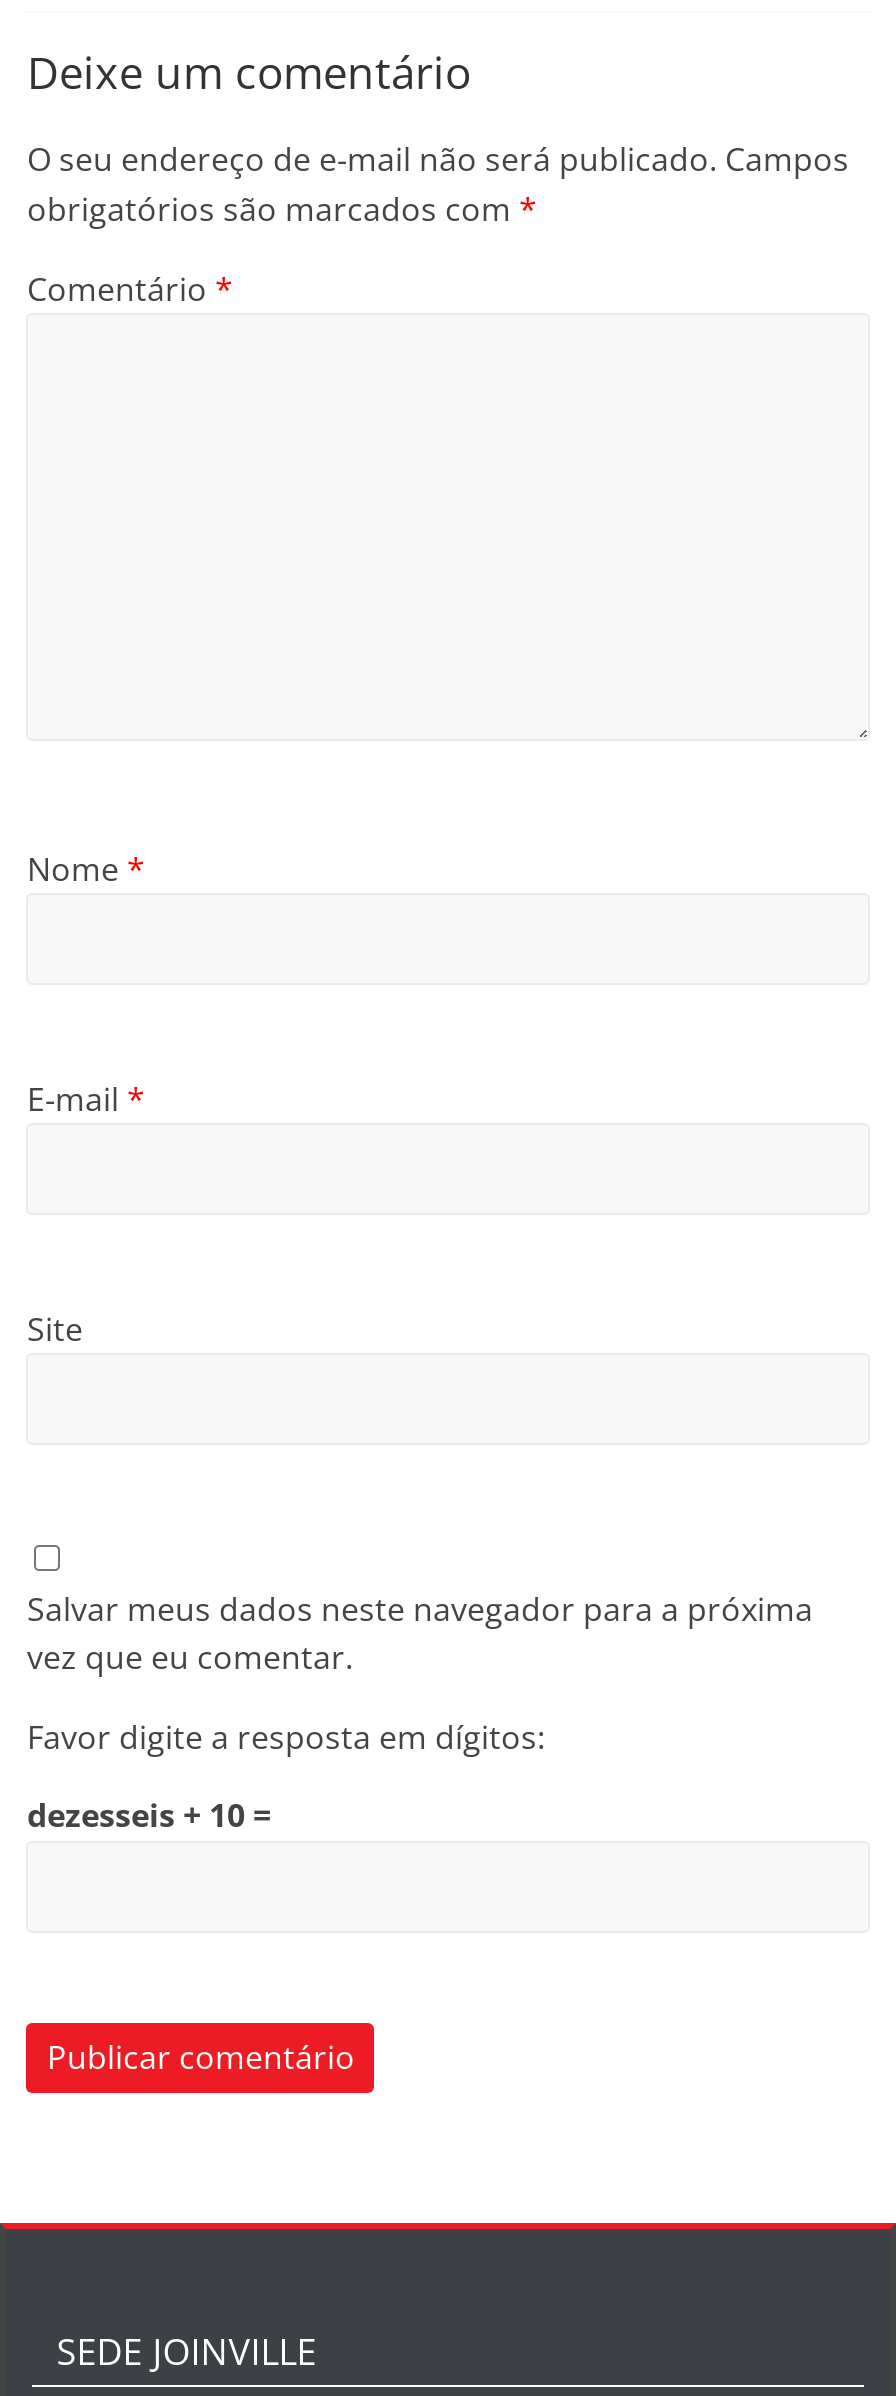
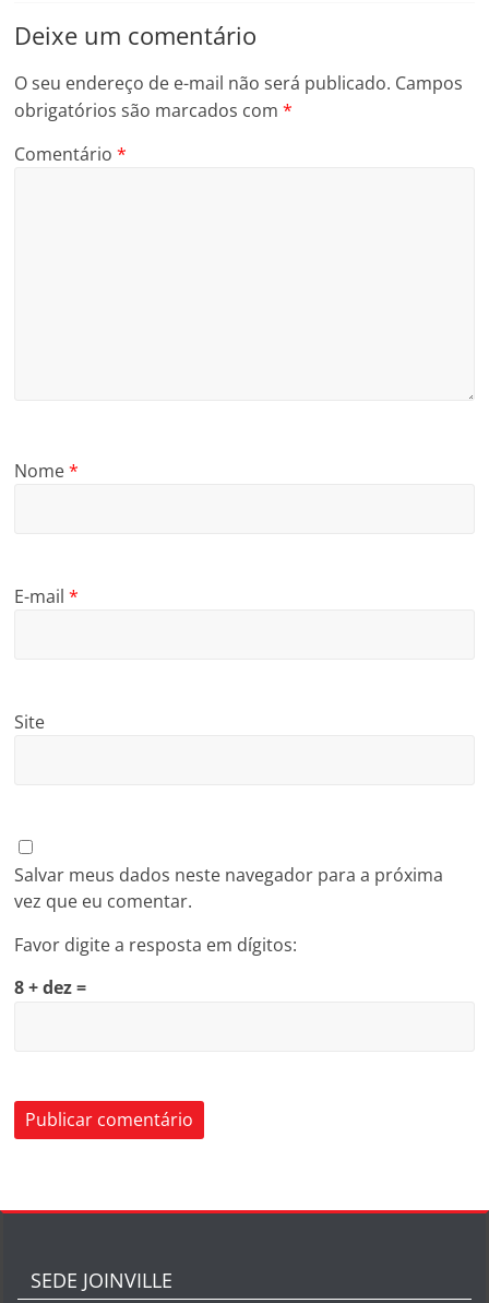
- dezesseis + 10 =
+ 8 + dez =
